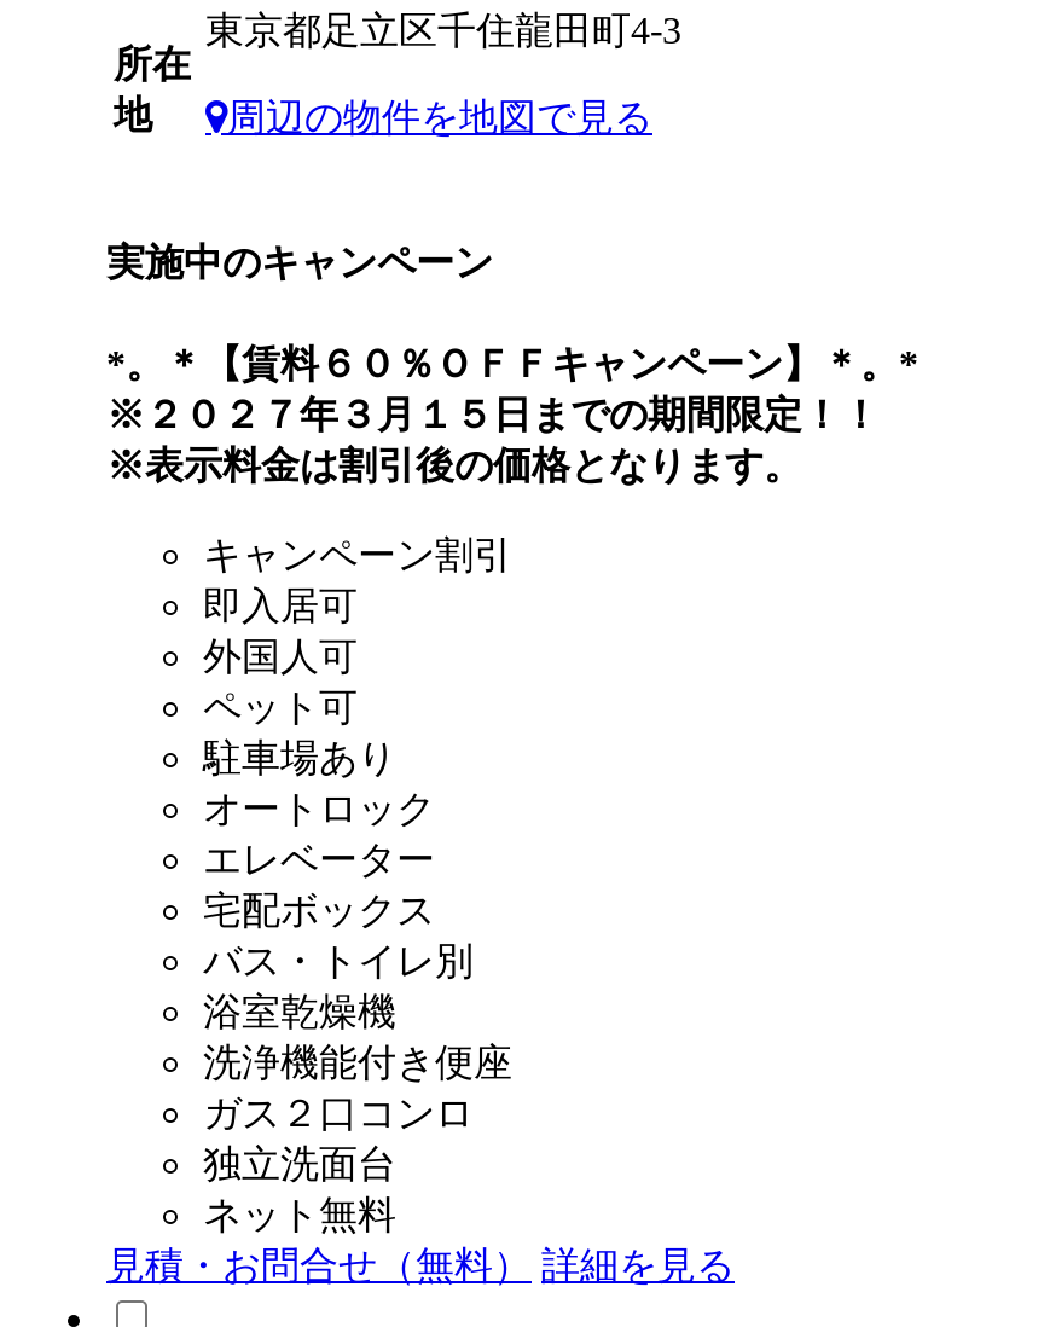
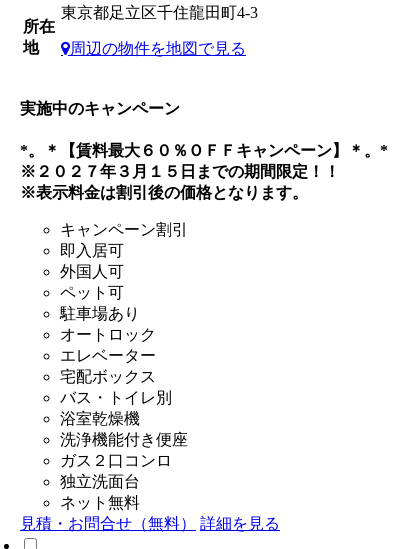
- *。＊【賃料６０％ＯＦＦキャンペーン】＊。*
+ *。＊【賃料最大６０％ＯＦＦキャンペーン】＊。*
